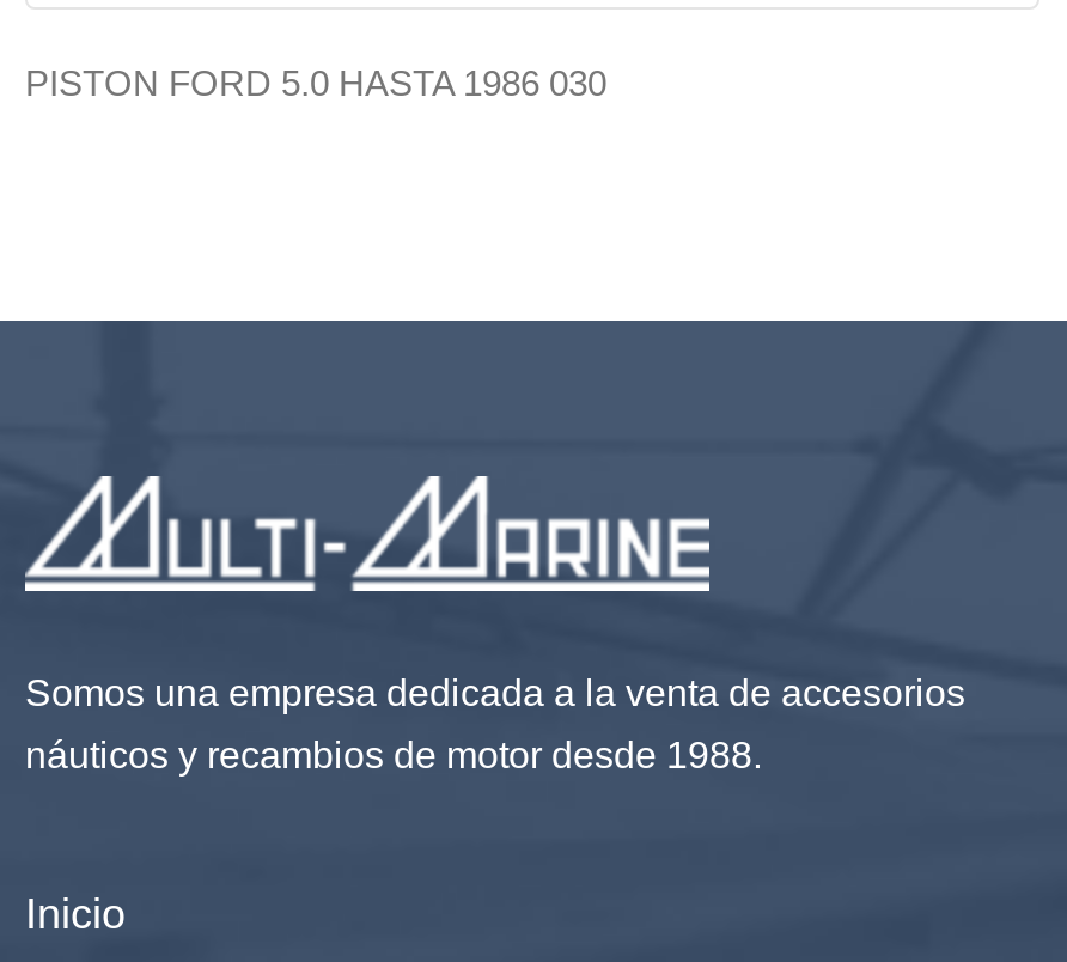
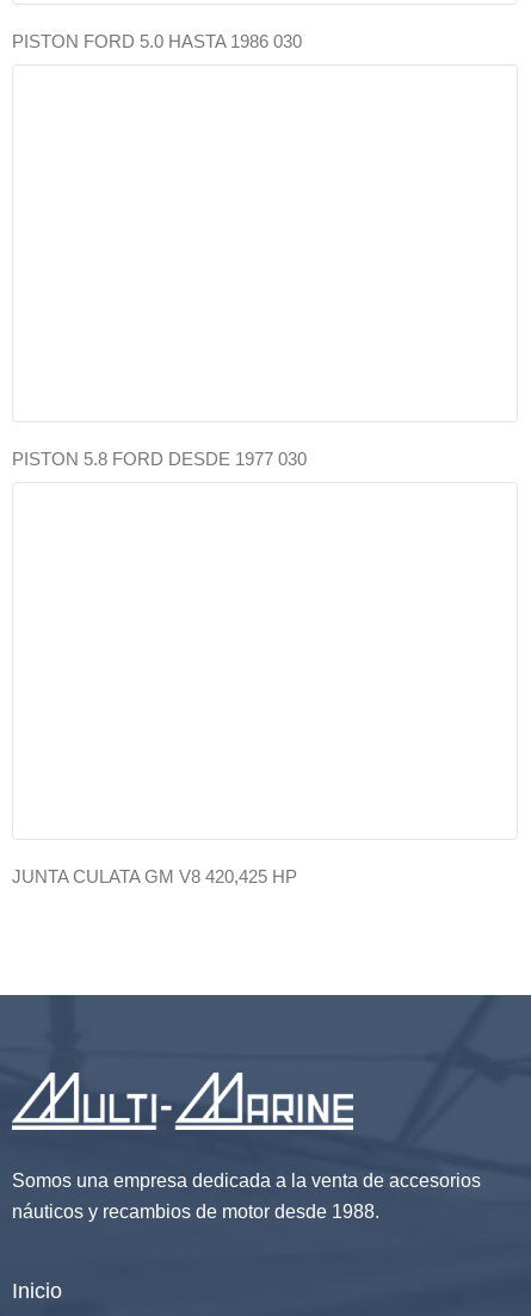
+ PISTON 5.8 FORD DESDE 1977 030

+ JUNTA CULATA GM V8 420,425 HP
